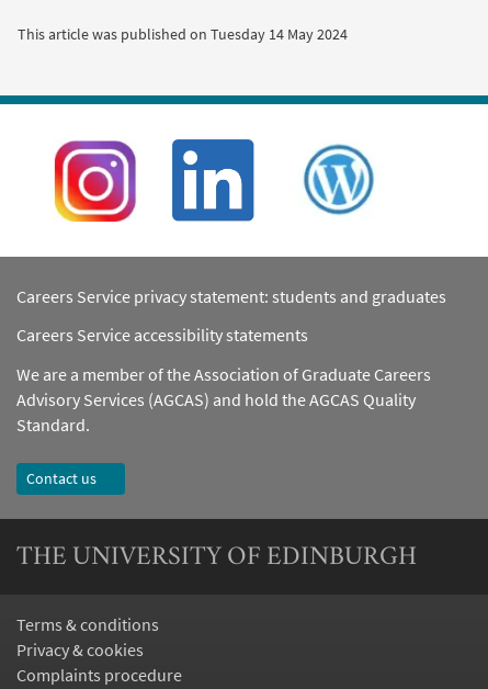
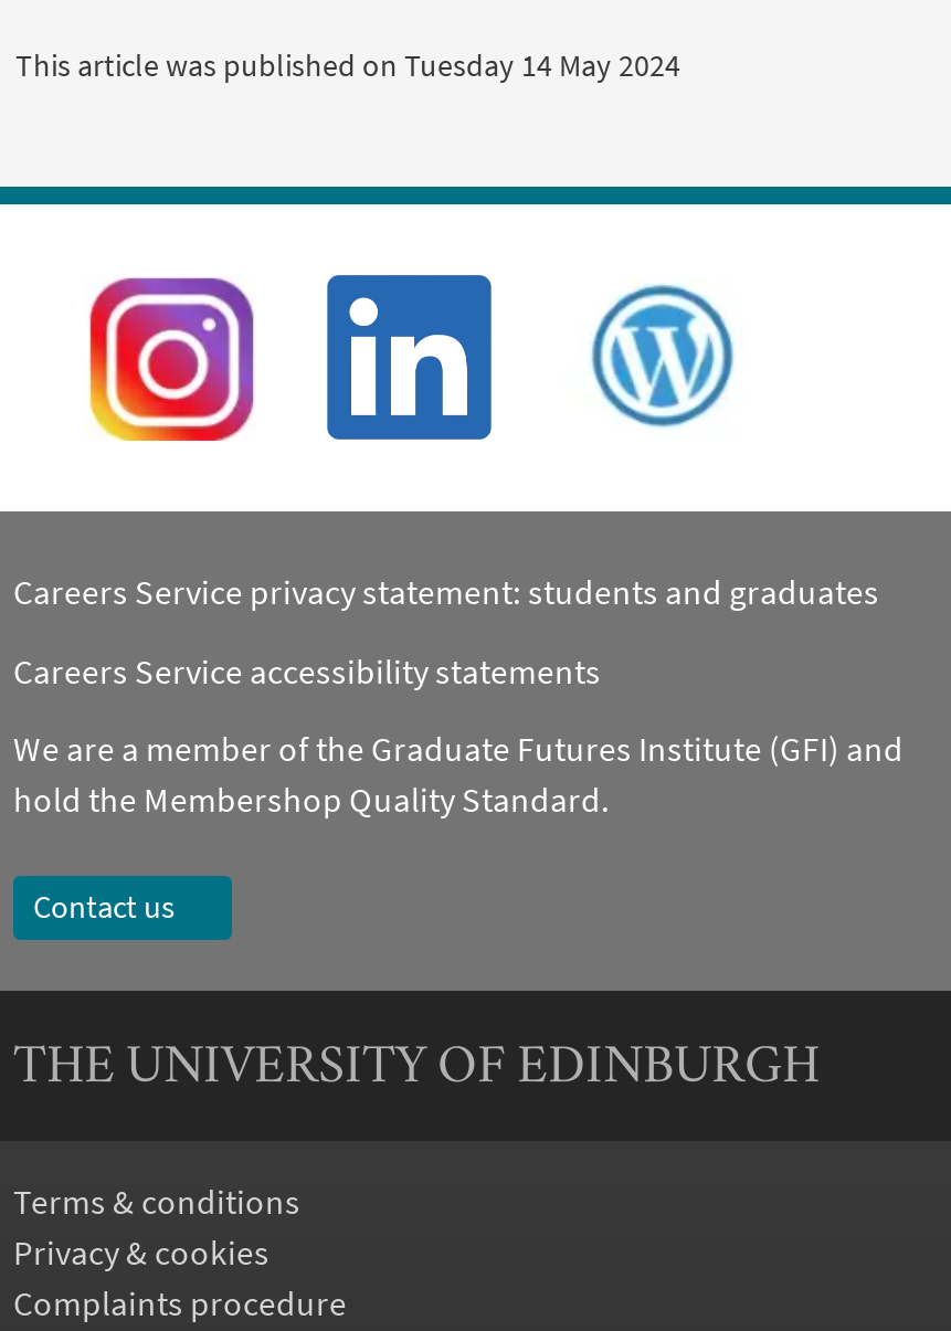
- We are a member of the Association of Graduate Careers
- Advisory Services (AGCAS) and hold the AGCAS Quality
- Standard.
+ We are a member of the Graduate Futures Institute (GFI) and
+ hold the Membershop Quality Standard.
